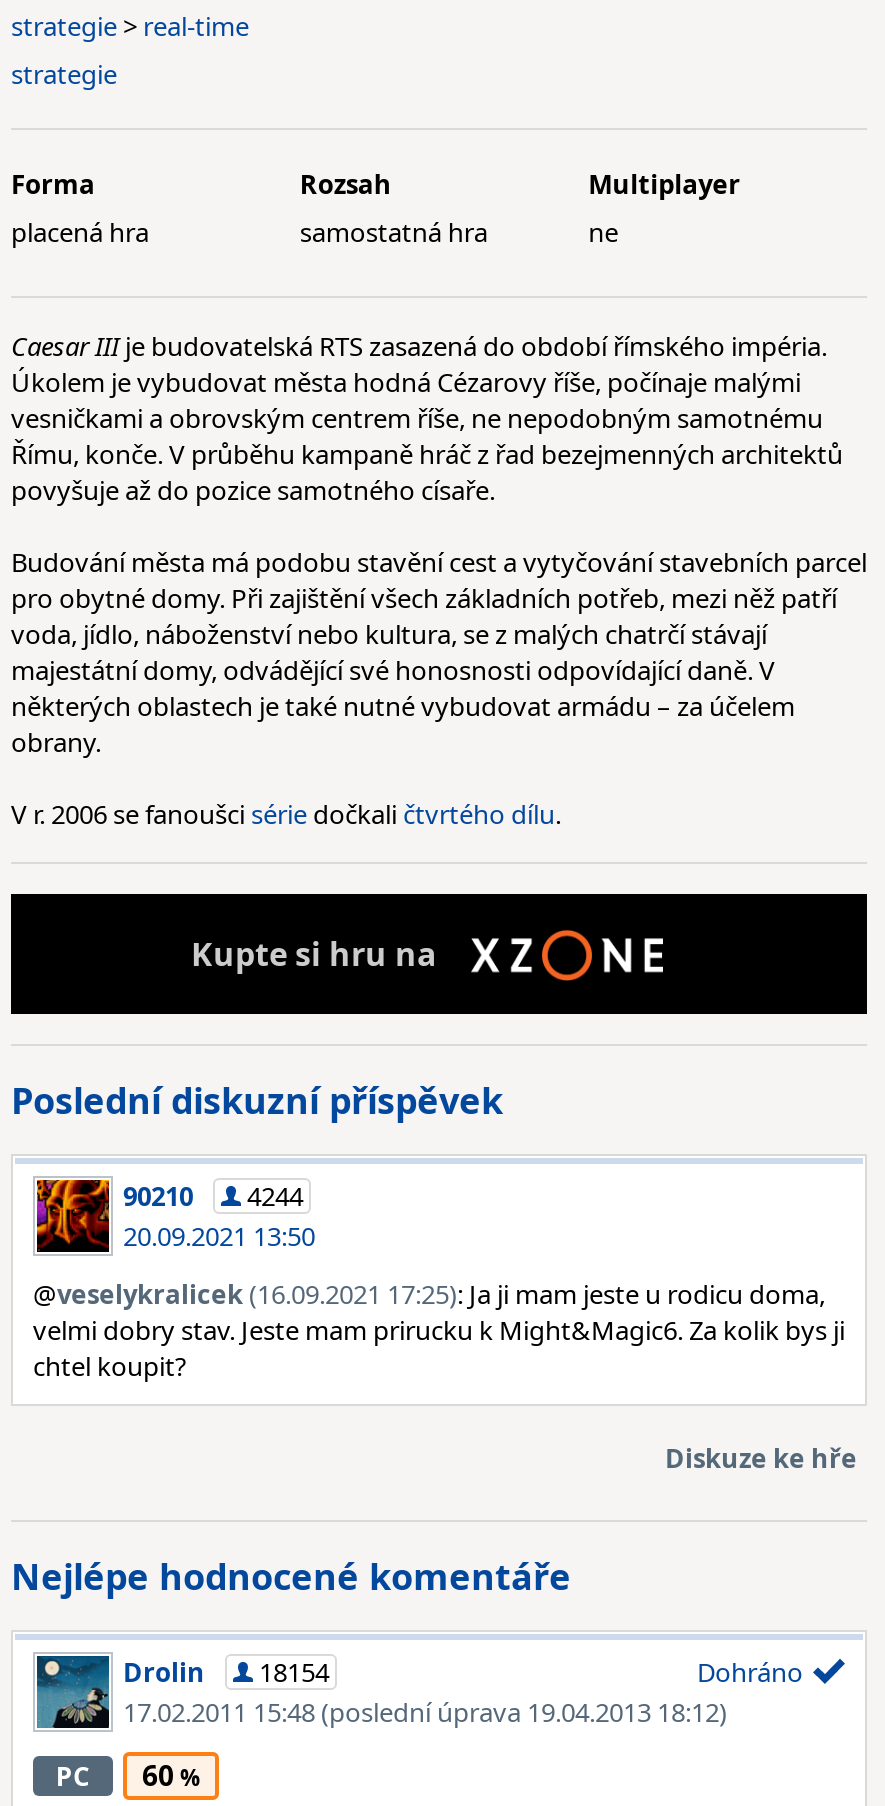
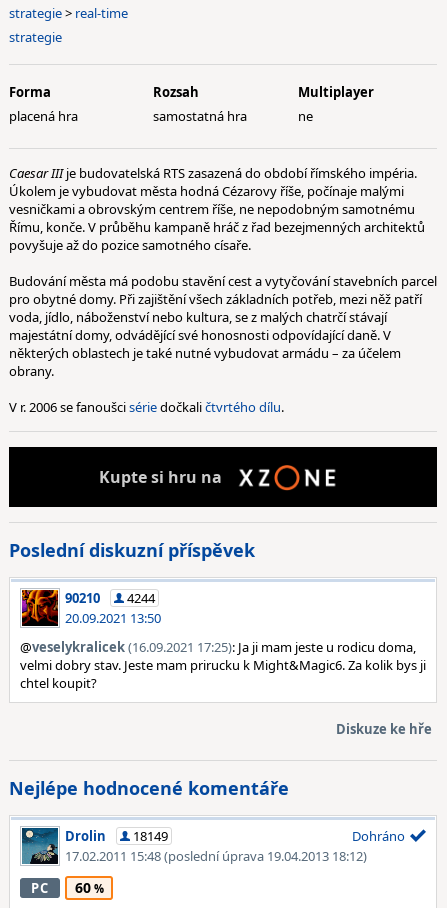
- Drolin 18154
+ Drolin 18149
